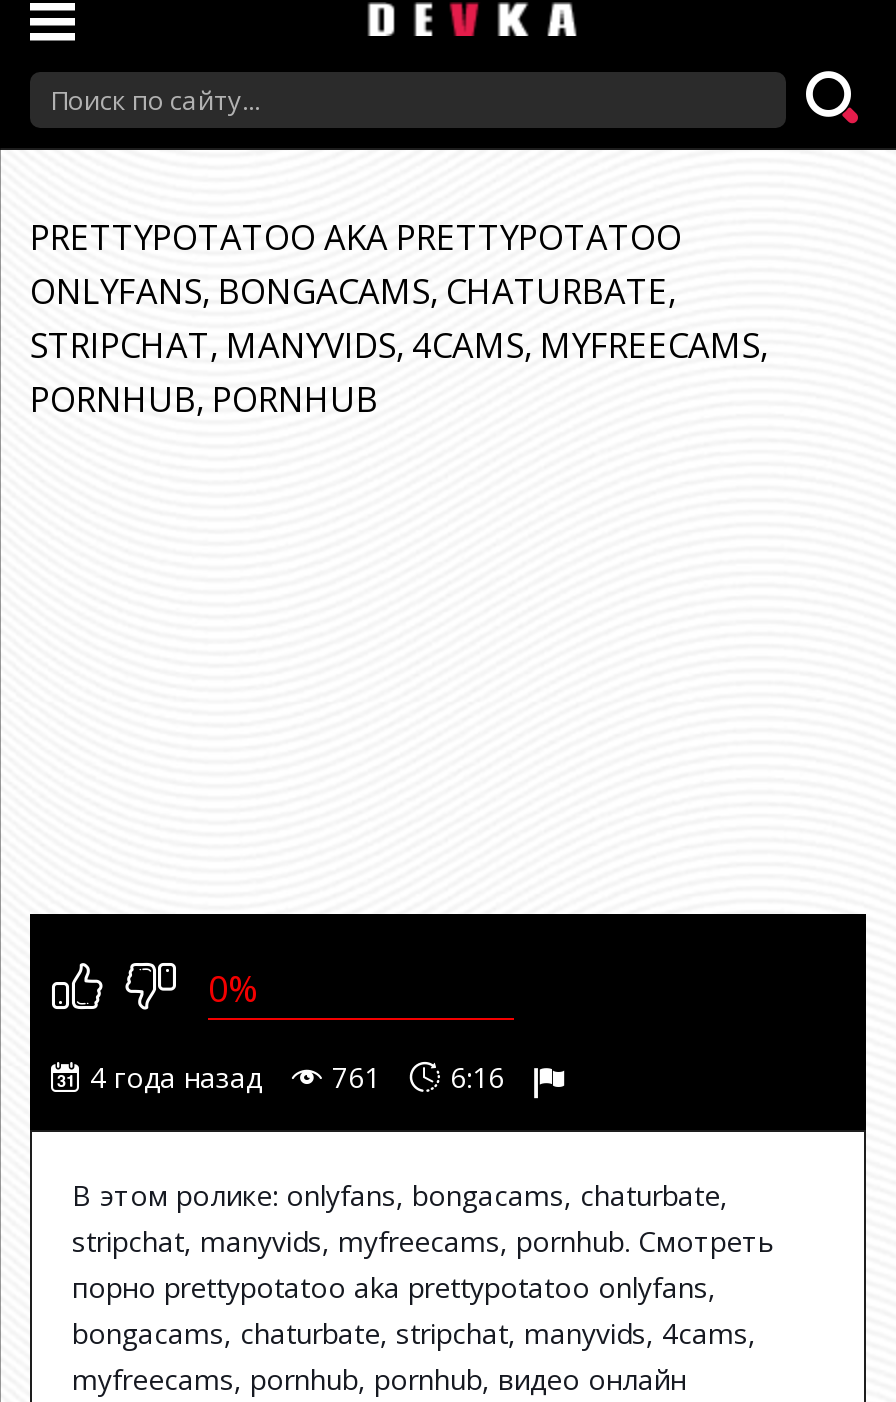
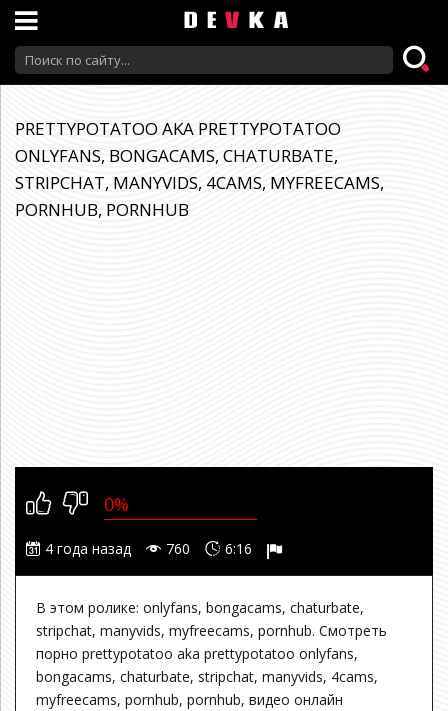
- 4 года назад 761 6:16
+ 4 года назад 760 6:16
